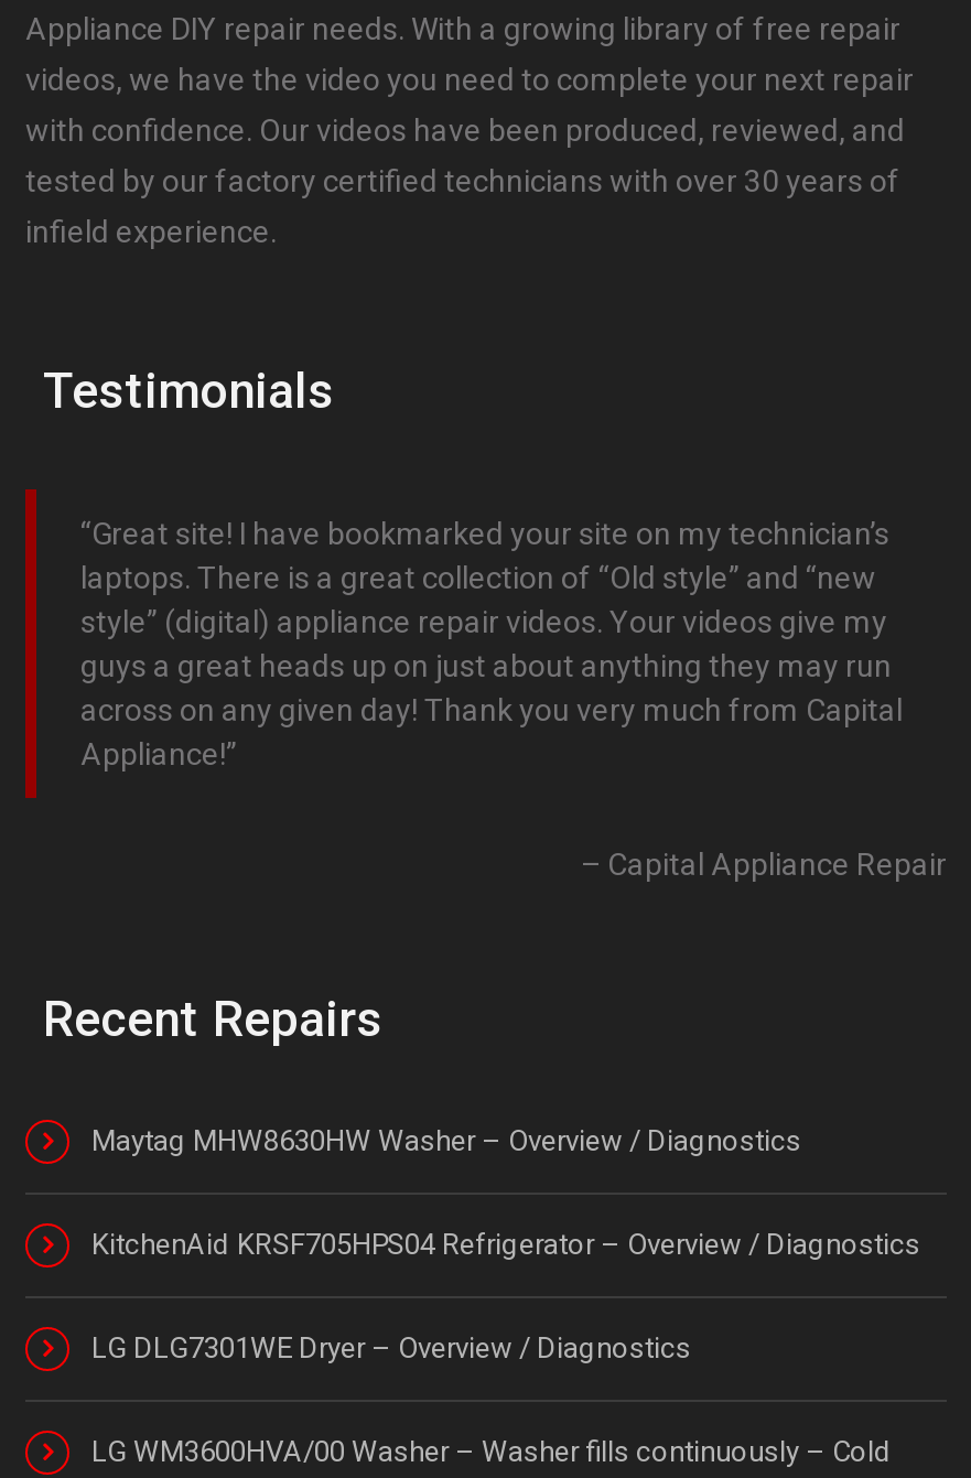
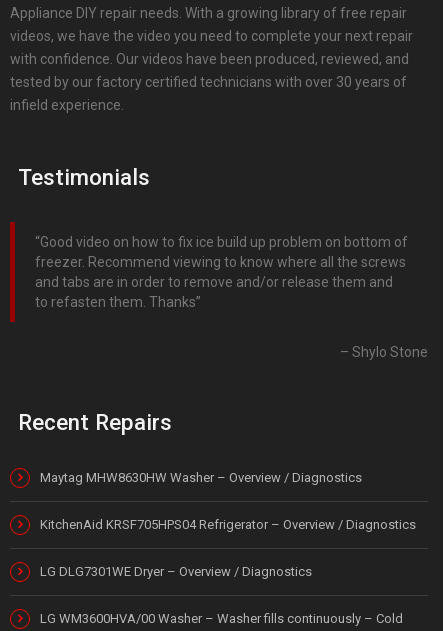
- Great site! I have bookmarked your site on my technician’s
- laptops. There is a great collection of “Old style” and “new
- style” (digital) appliance repair videos. Your videos give my
- guys a great heads up on just about anything they may run
- across on any given day! Thank you very much from Capital
- Appliance!
+ Good video on how to fix ice build up problem on bottom of
+ freezer. Recommend viewing to know where all the screws
+ and tabs are in order to remove and/or release them and
+ to refasten them. Thanks

- Capital Appliance Repair
+ Shylo Stone
